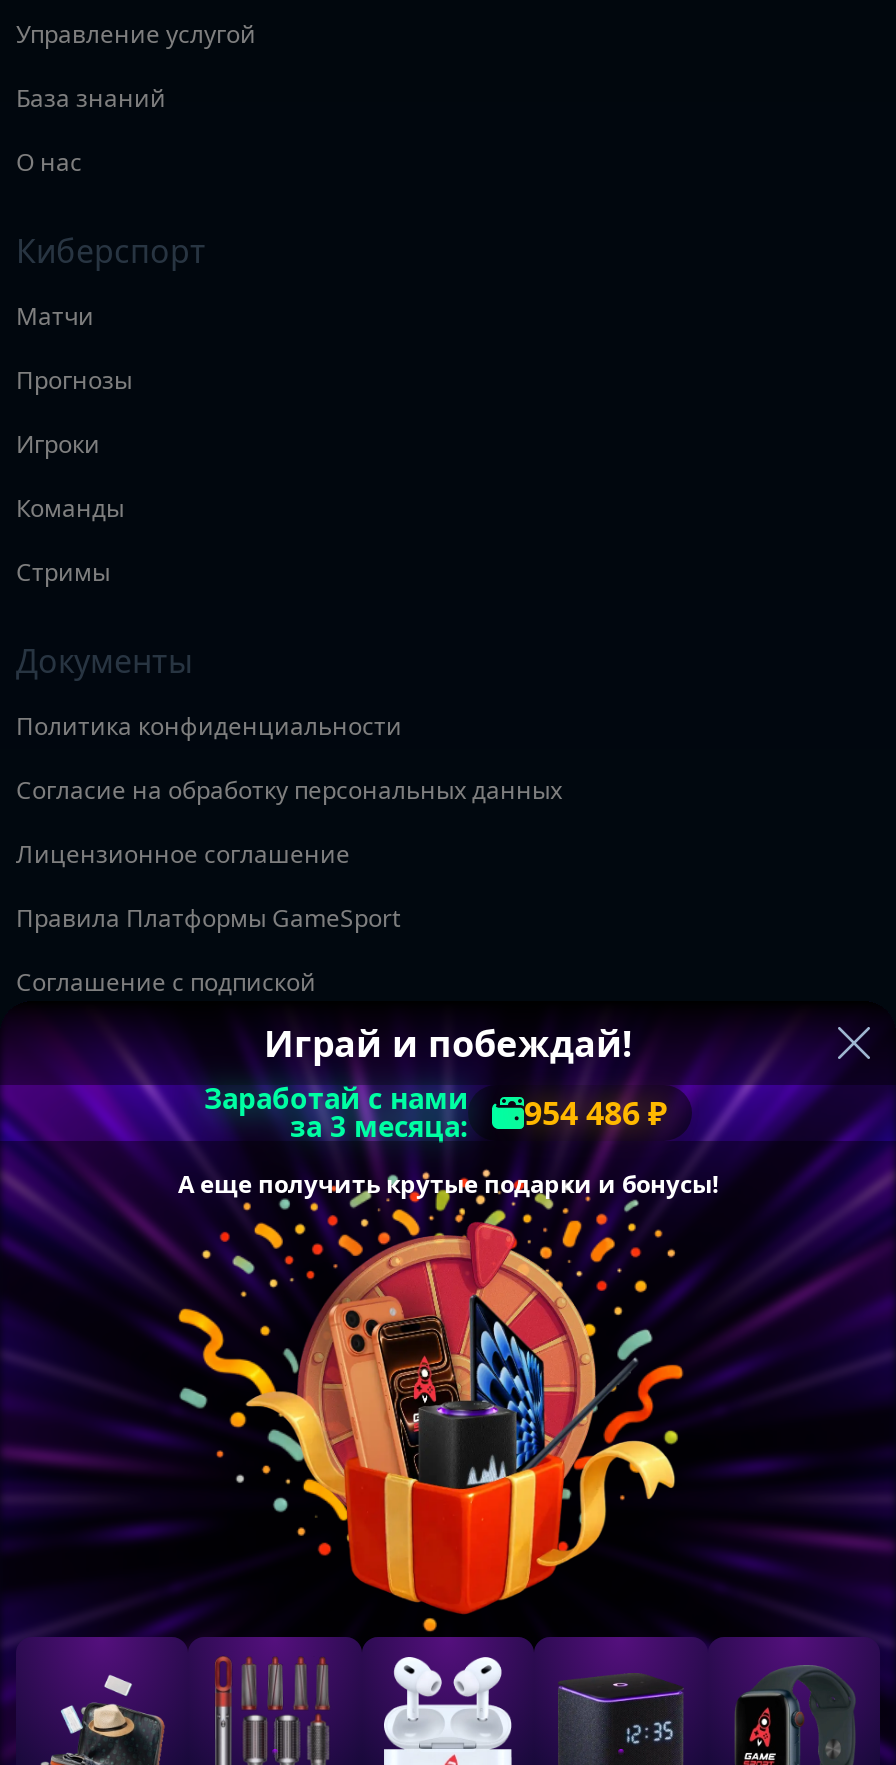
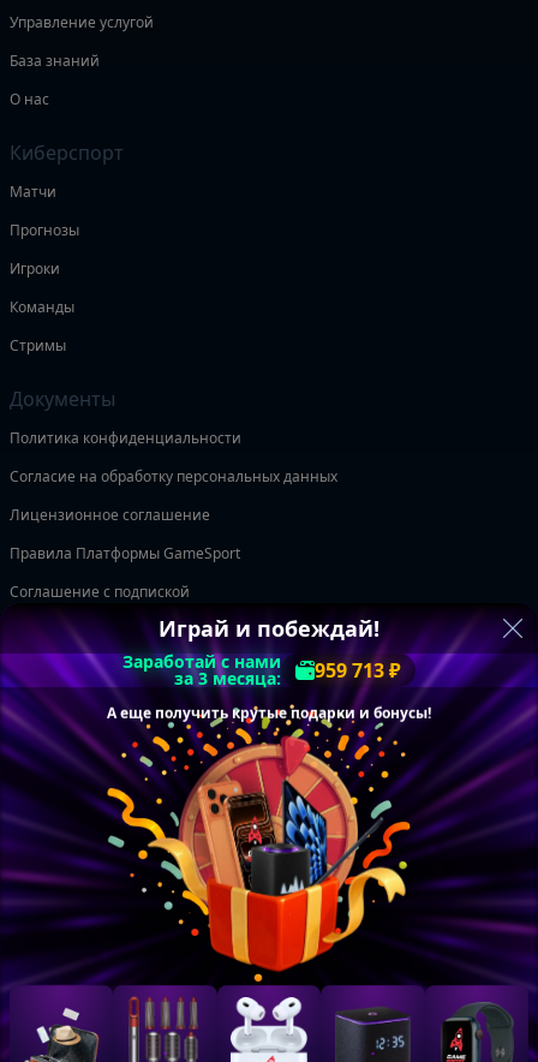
- 954 486 ₽
+ 959 713 ₽
